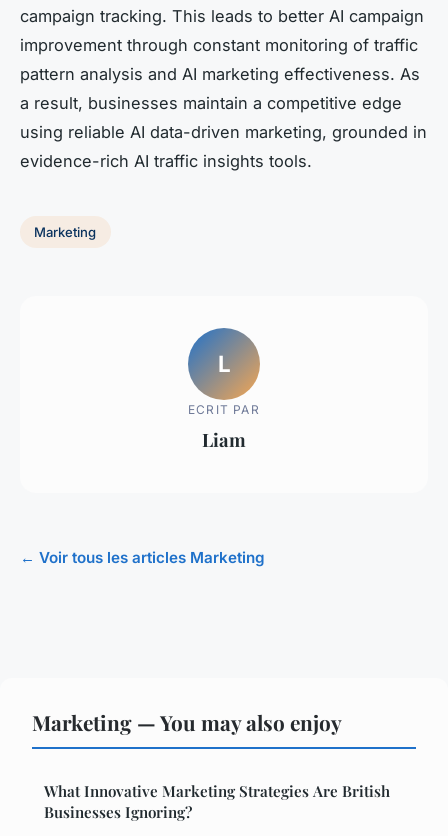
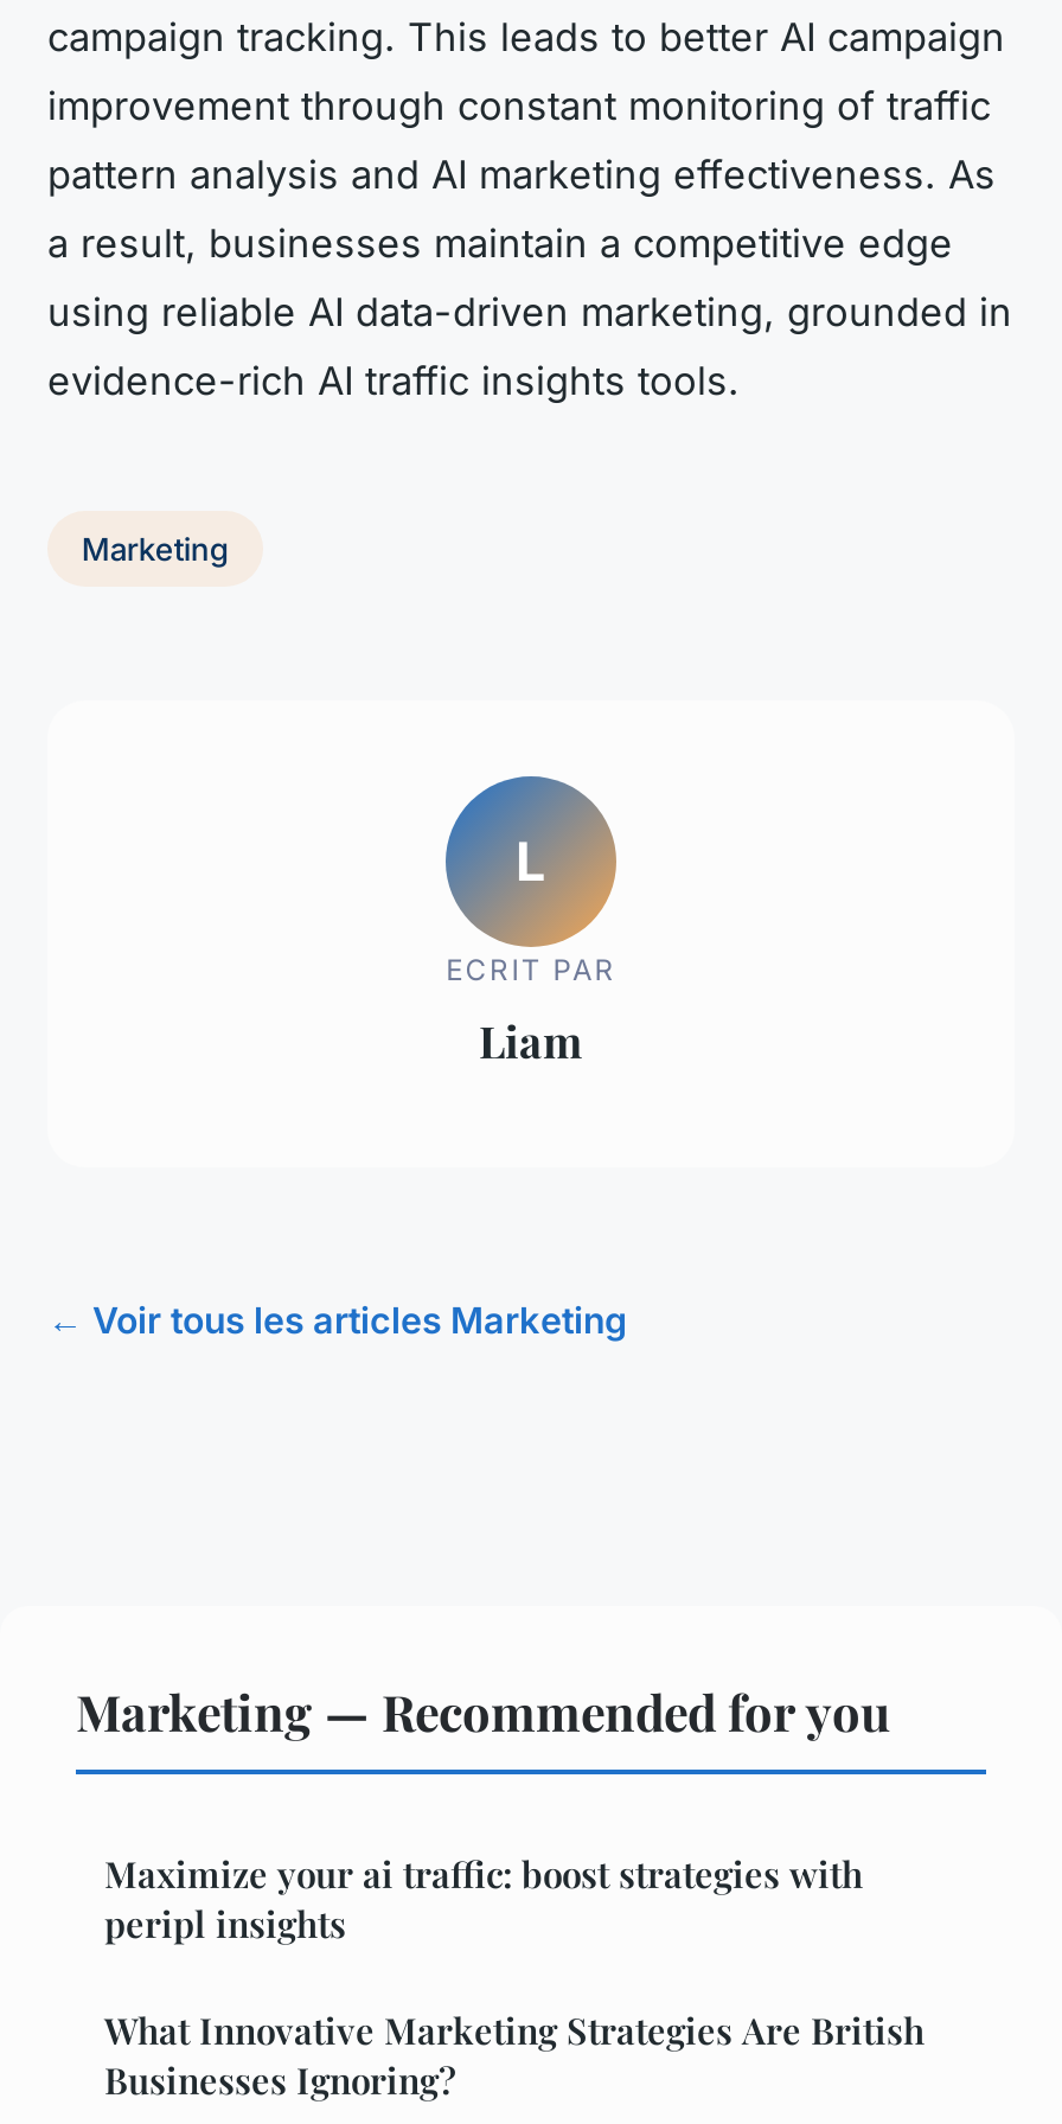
- Marketing — You may also enjoy
+ Marketing — Recommended for you
+ Maximize your ai traffic: boost strategies with
+ peripl insights
